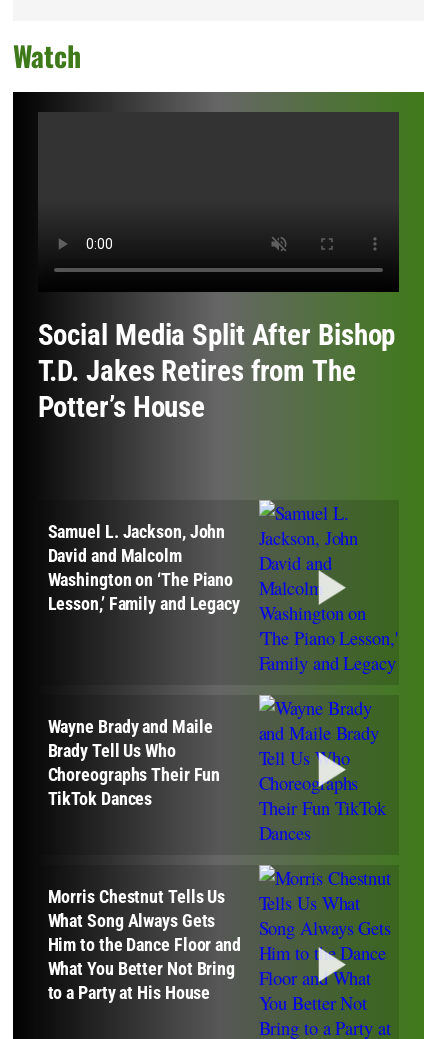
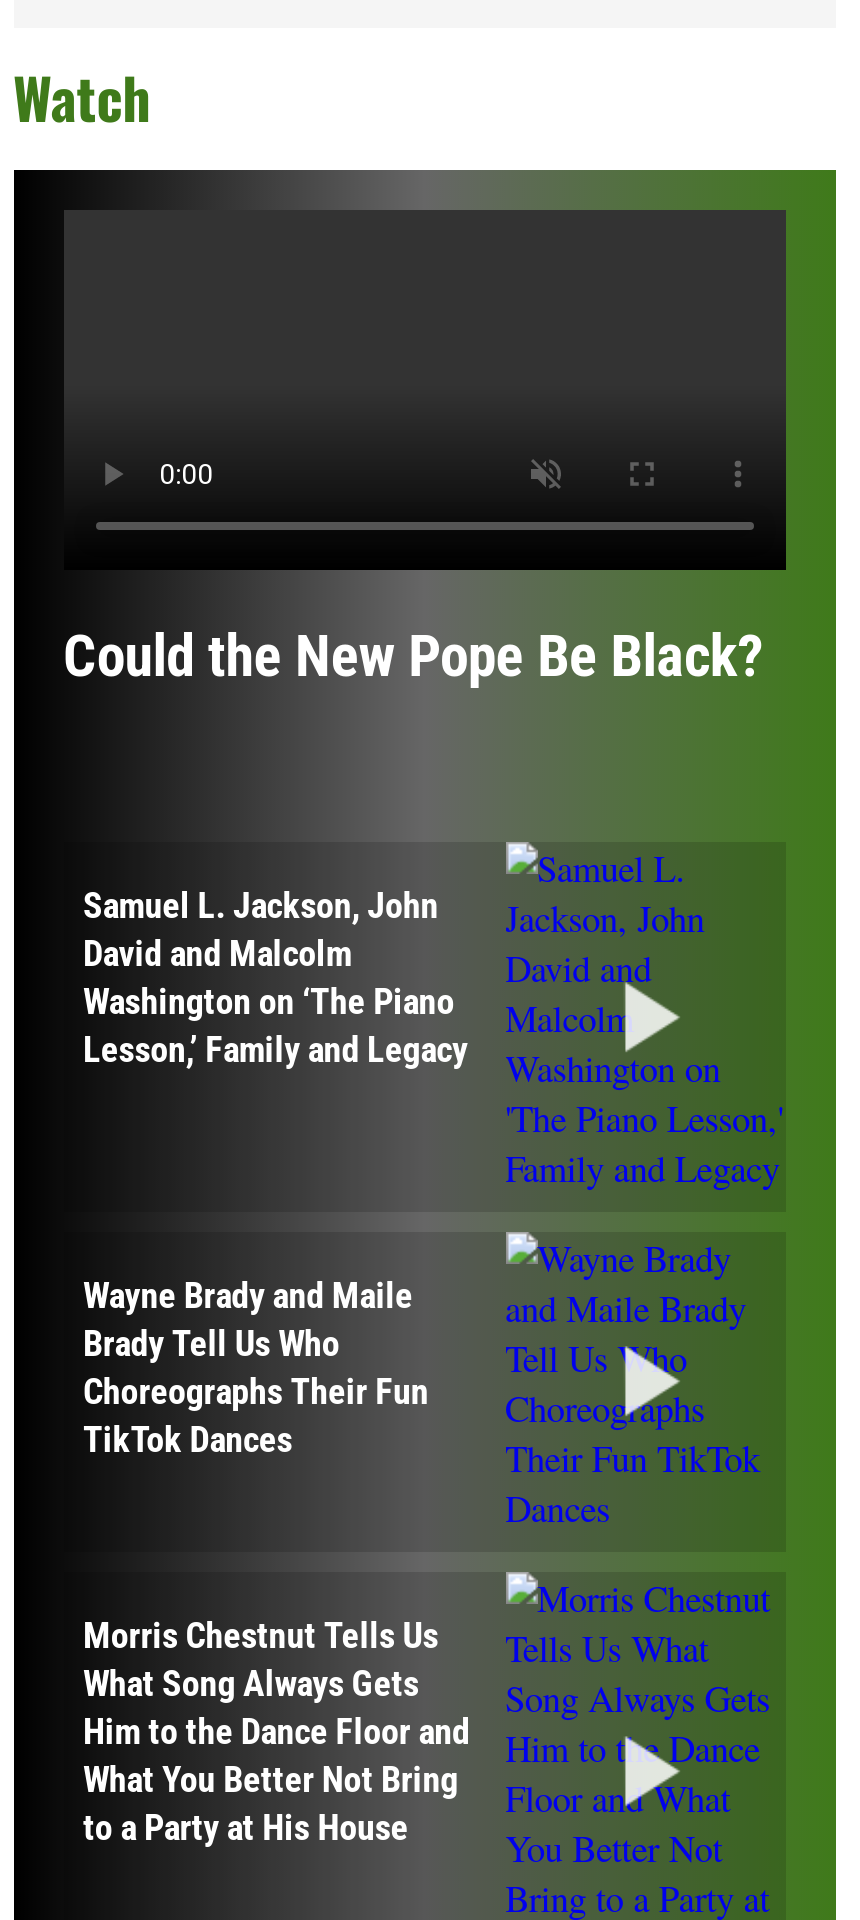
- Social Media Split After Bishop
- T.D. Jakes Retires from The
- Potter’s House
+ Could the New Pope Be Black?
